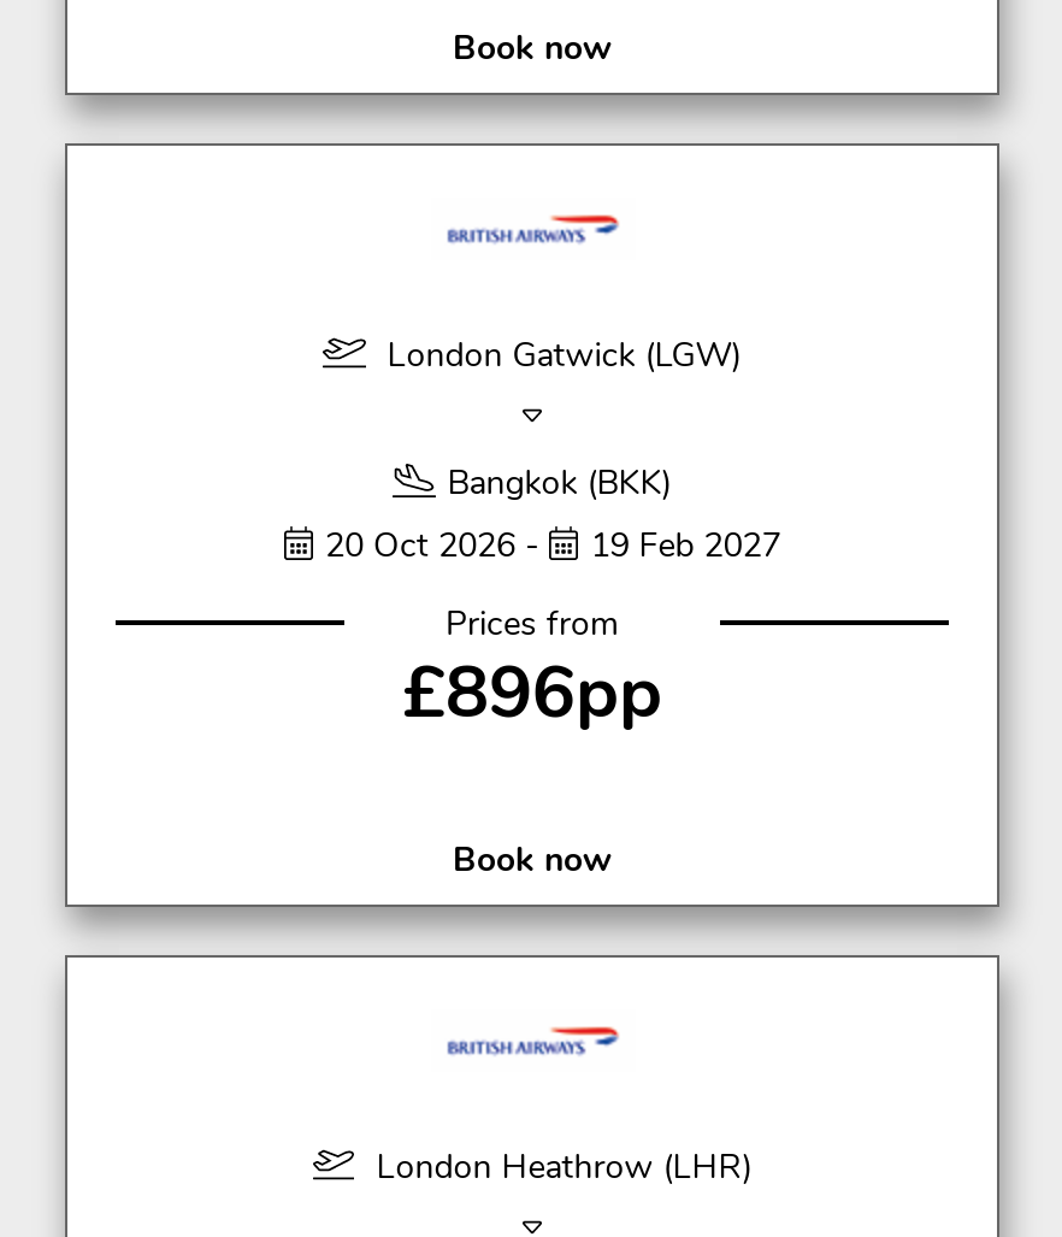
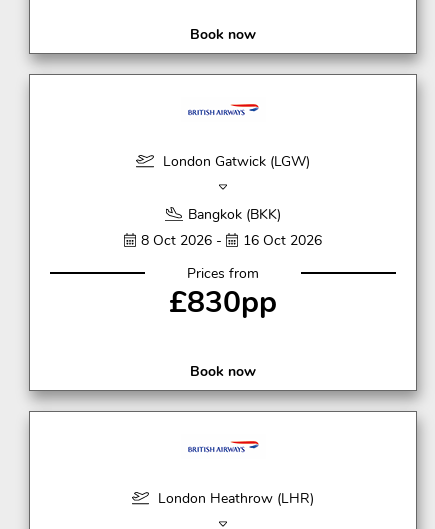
- 20 Oct 2026 -
- 19 Feb 2027
+ 8 Oct 2026 -
+ 16 Oct 2026

- £896pp
+ £830pp
